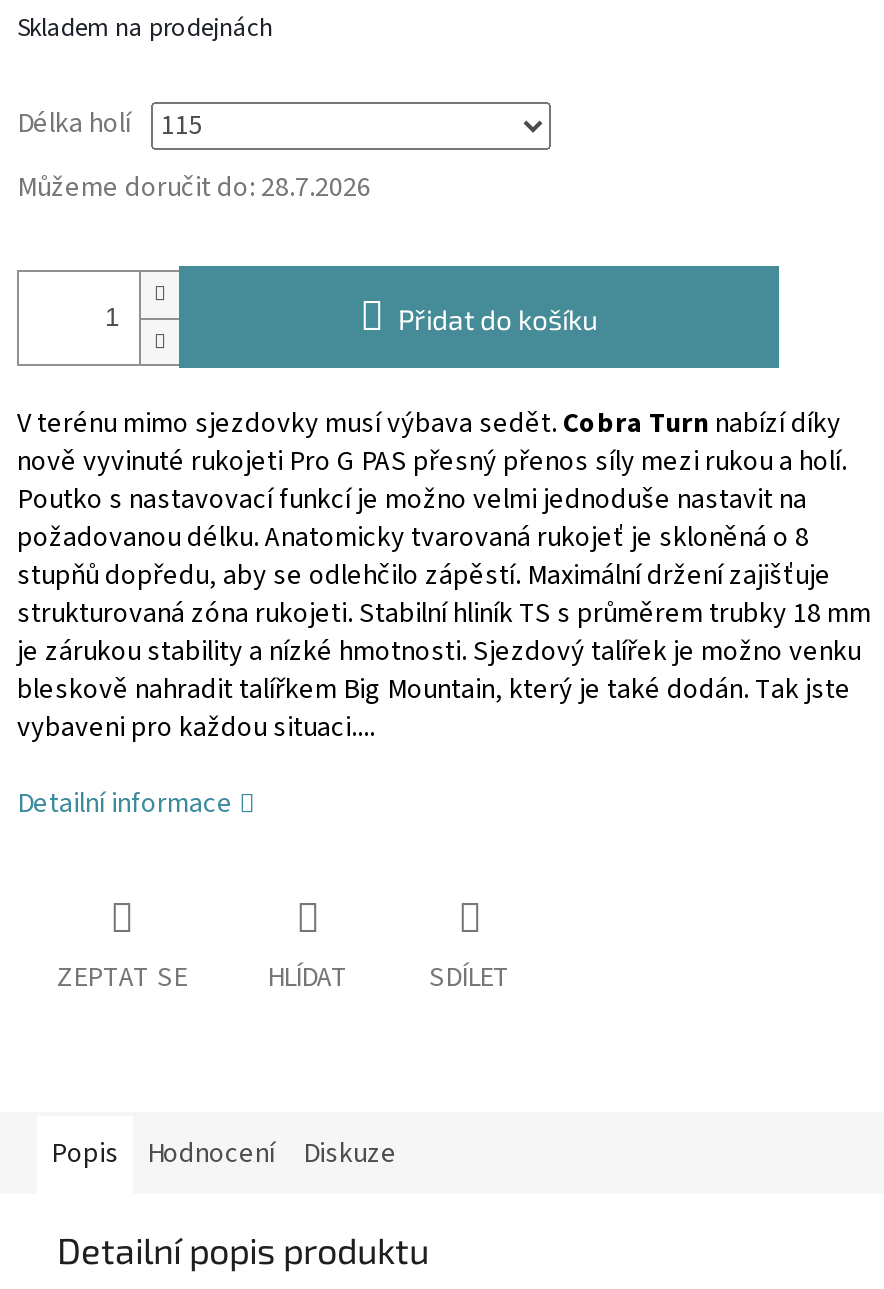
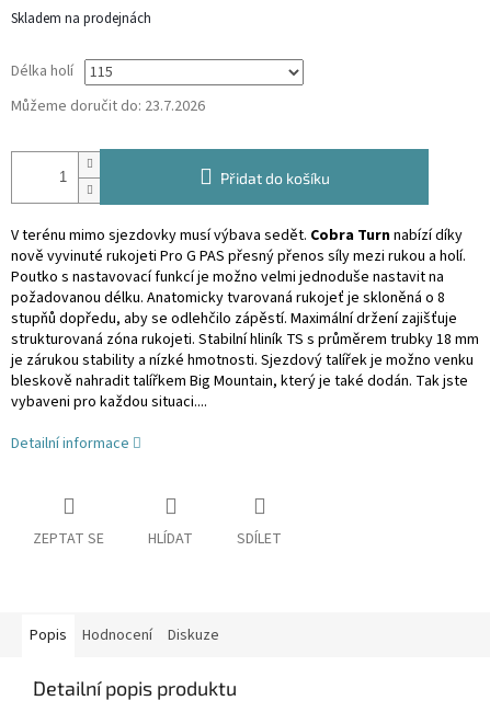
- Můžeme doručit do: 28.7.2026
+ Můžeme doručit do: 23.7.2026
